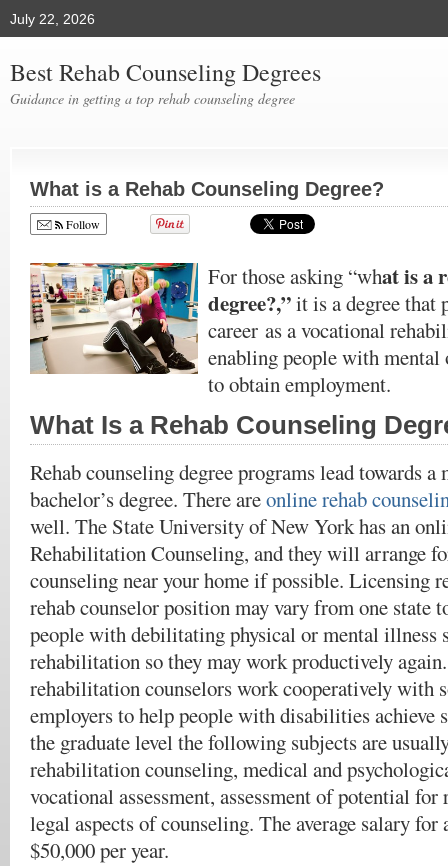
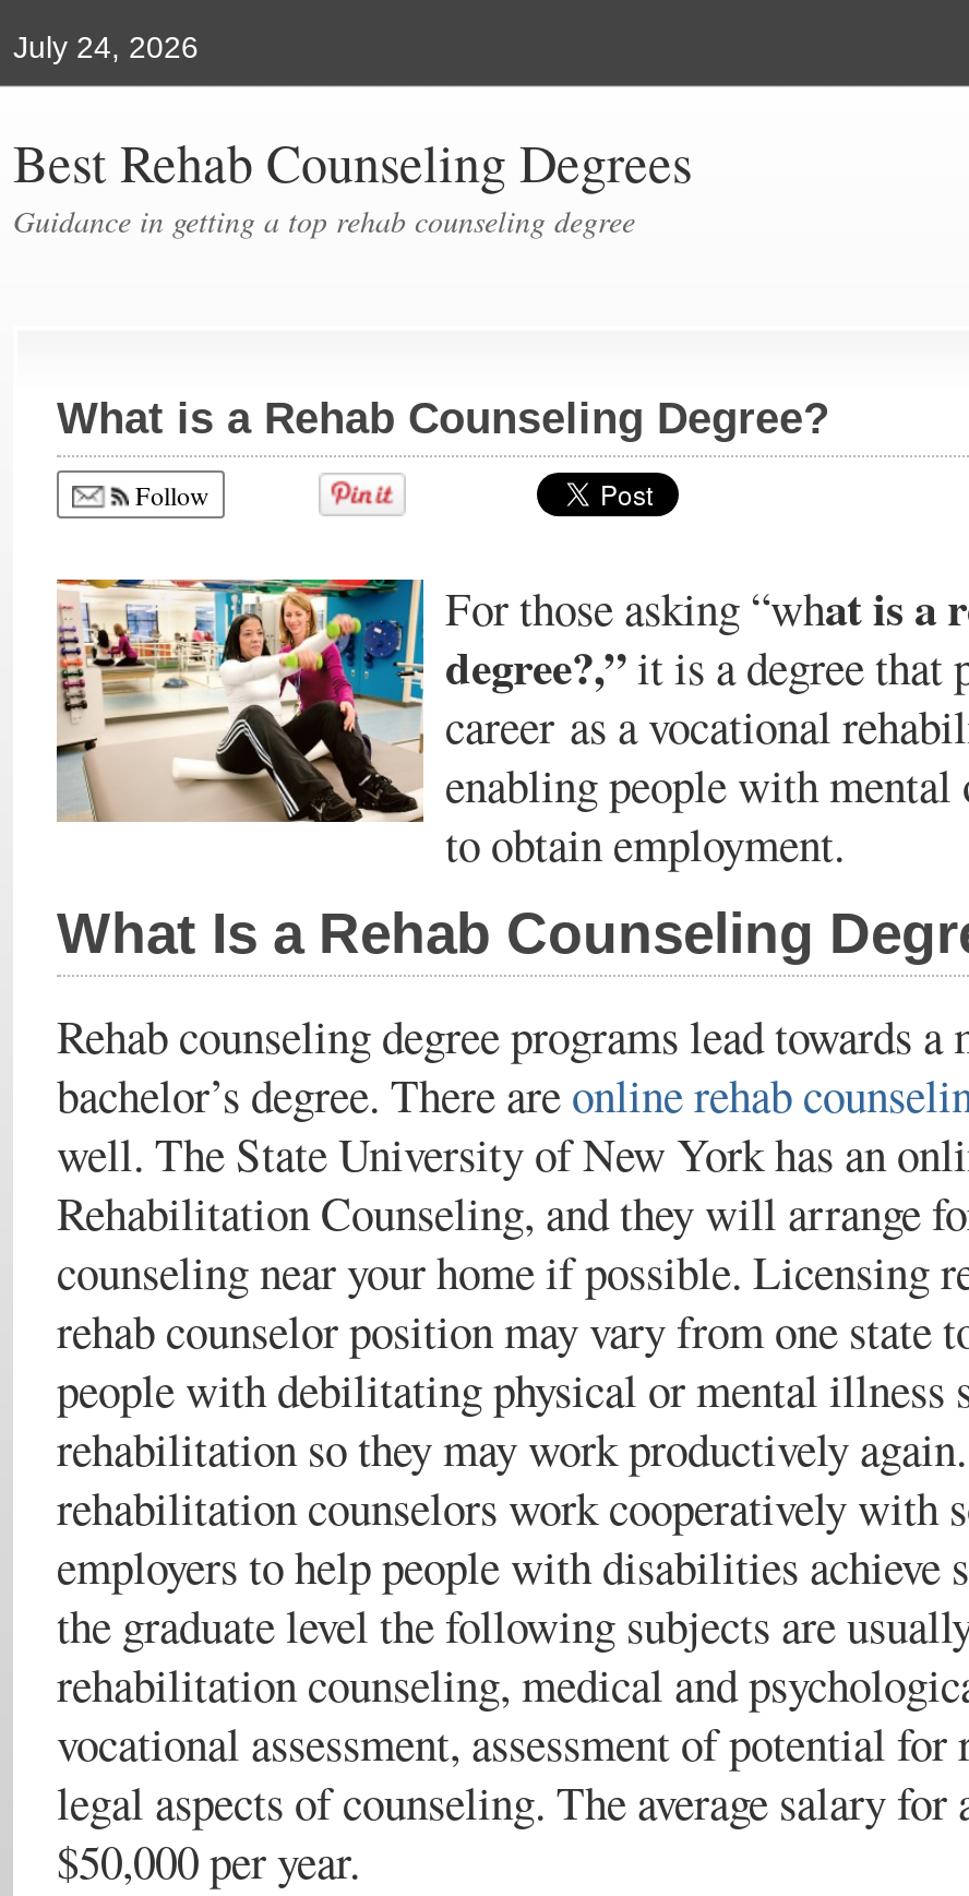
- July 22, 2026
+ July 24, 2026
